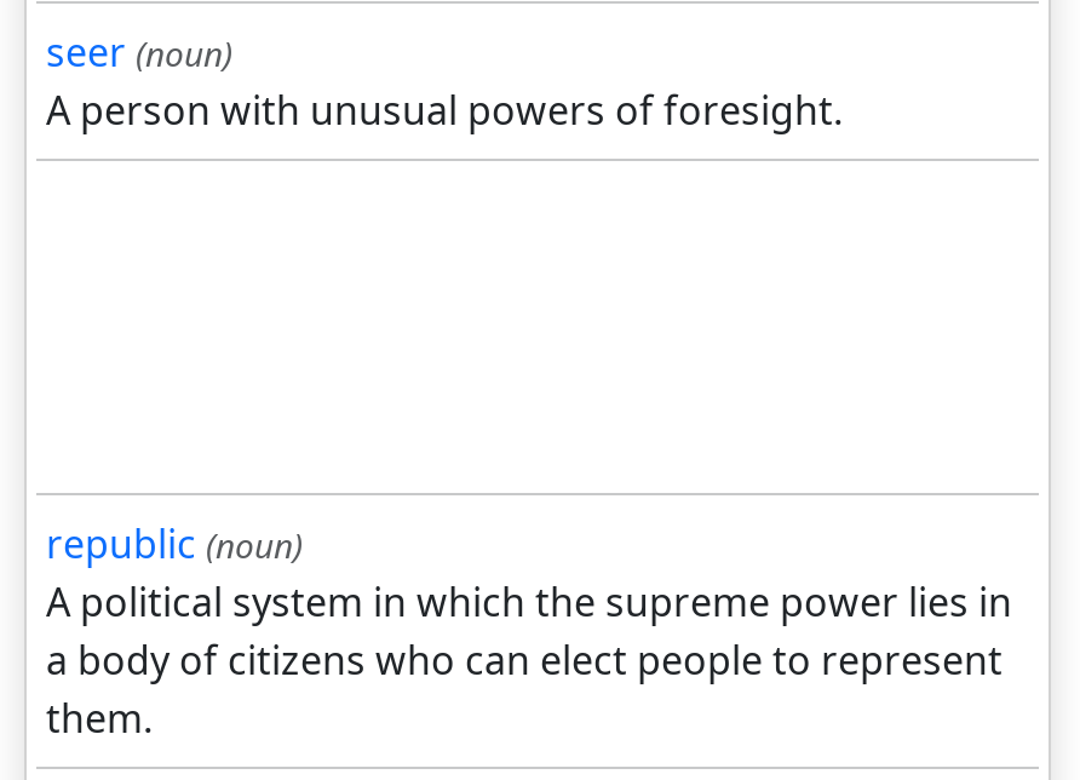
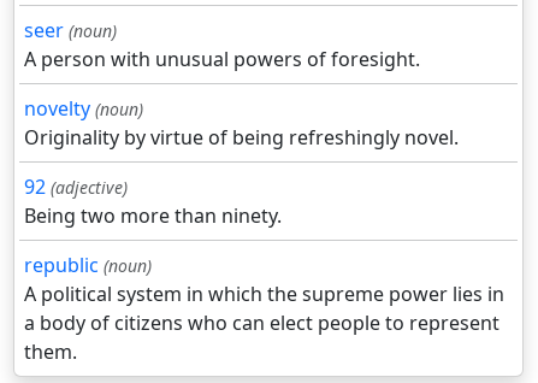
+ novelty (noun)
+ Originality by virtue of being refreshingly novel.
+ 92 (adjective)
+ Being two more than ninety.
